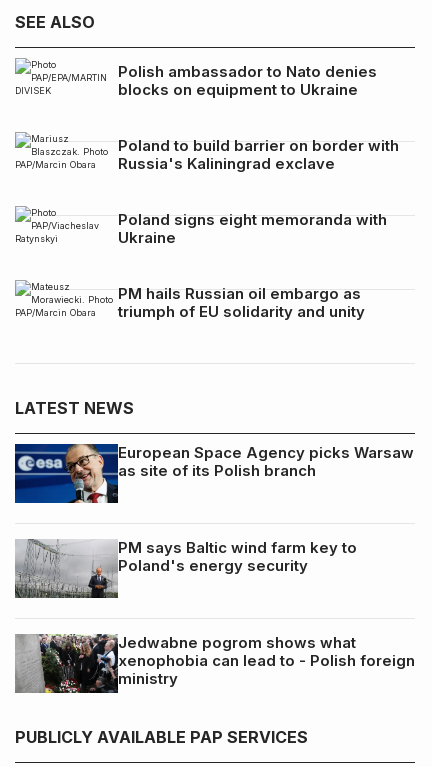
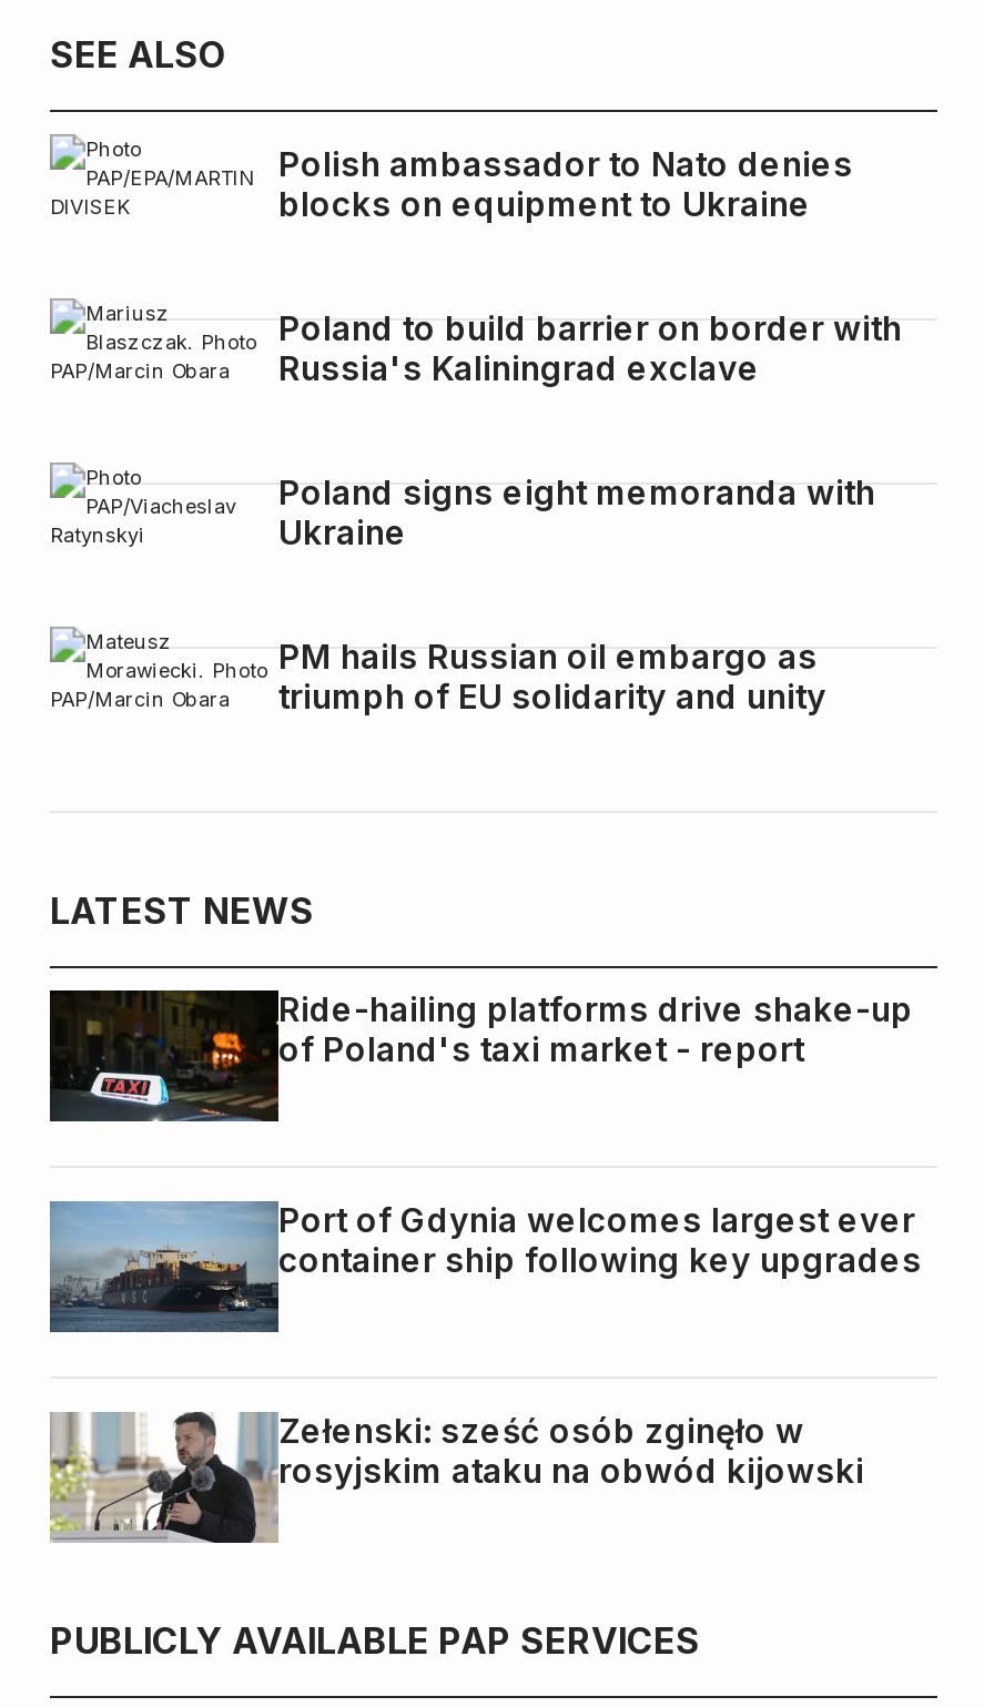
- [image]
- European Space Agency picks Warsaw
- as site of its Polish branch
+ [image]
+ Ride-hailing platforms drive shake-up
+ of Poland's taxi market - report

- [image]
- PM says Baltic wind farm key to
- Poland's energy security
+ [image]
+ Port of Gdynia welcomes largest ever
+ container ship following key upgrades

- [image]
- Jedwabne pogrom shows what
- xenophobia can lead to - Polish foreign
- ministry
+ [image]
+ Zełenski: sześć osób zginęło w
+ rosyjskim ataku na obwód kijowski
